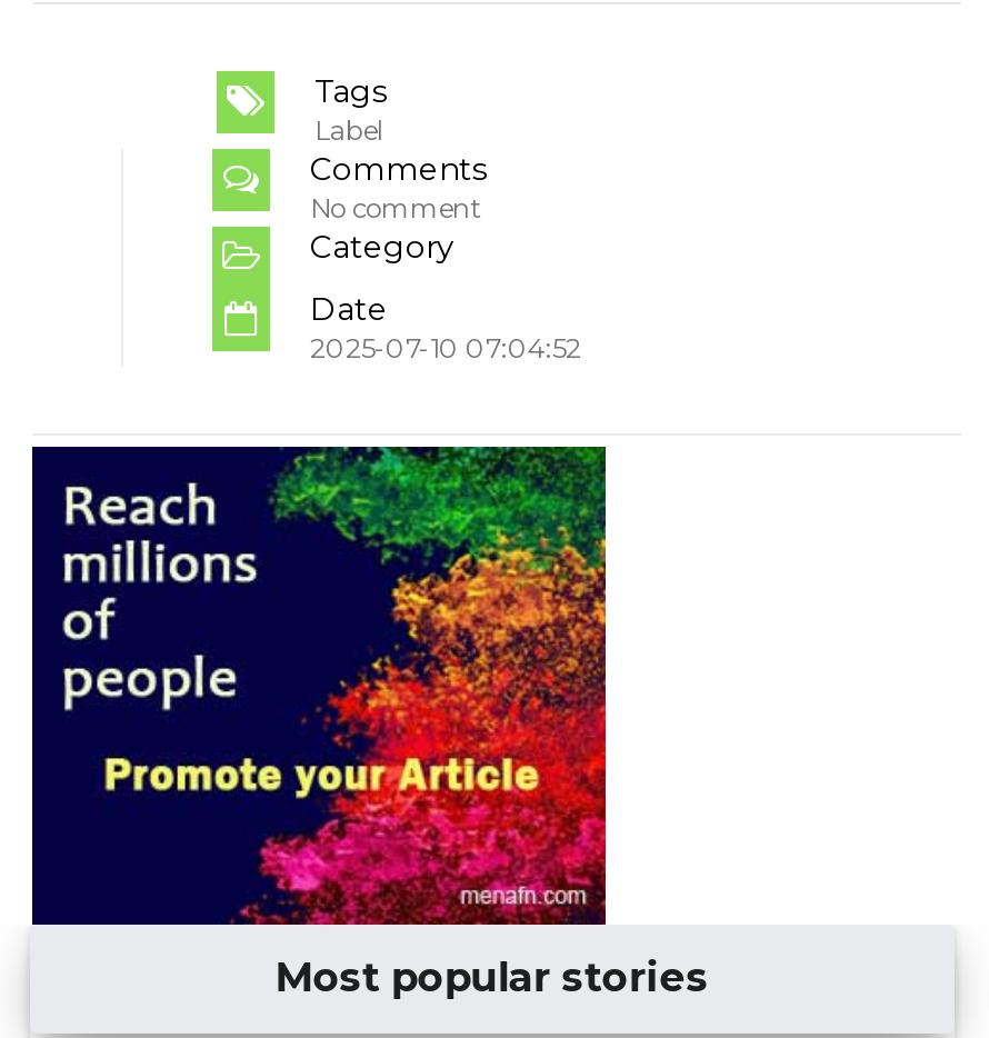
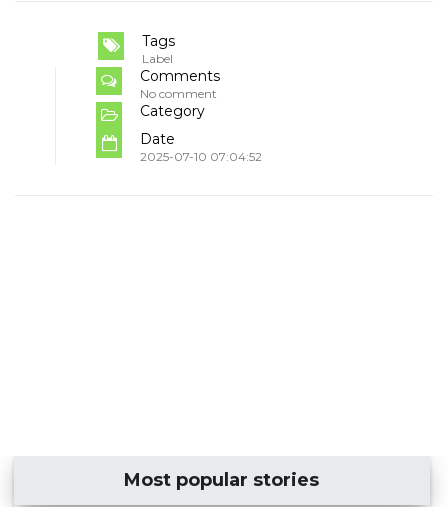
- [image]
